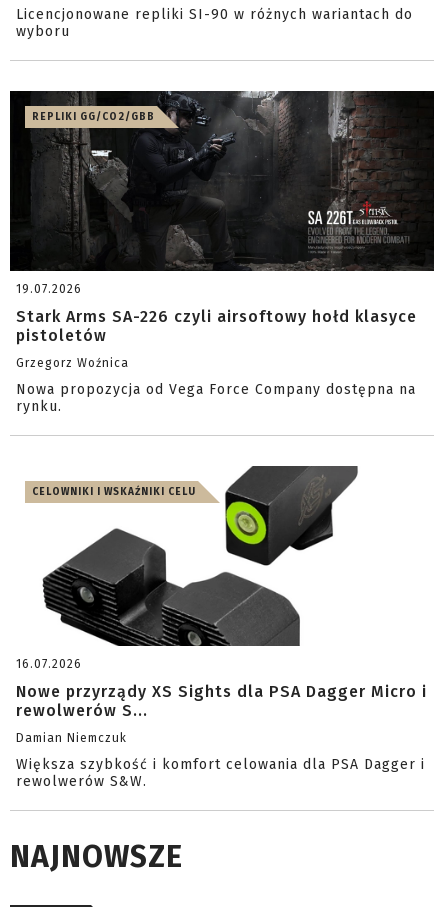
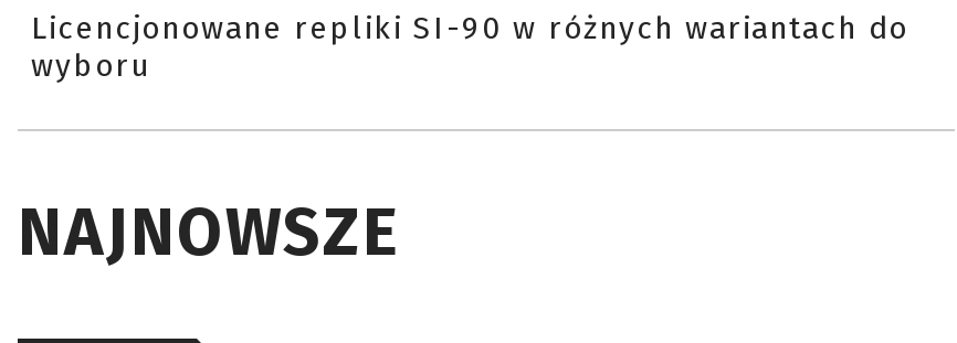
- [image]
- REPLIKI GG/CO2/GBB

- 19.07.2026
- Stark Arms SA-226 czyli airsoftowy hołd klasyce
- pistoletów
- Grzegorz Woźnica
- Nowa propozycja od Vega Force Company dostępna na
- rynku.

- [image]
- CELOWNIKI I WSKAŹNIKI CELU

- 16.07.2026
- Nowe przyrządy XS Sights dla PSA Dagger Micro i
- rewolwerów S...
- Damian Niemczuk
- Większa szybkość i komfort celowania dla PSA Dagger i
- rewolwerów S&W.
